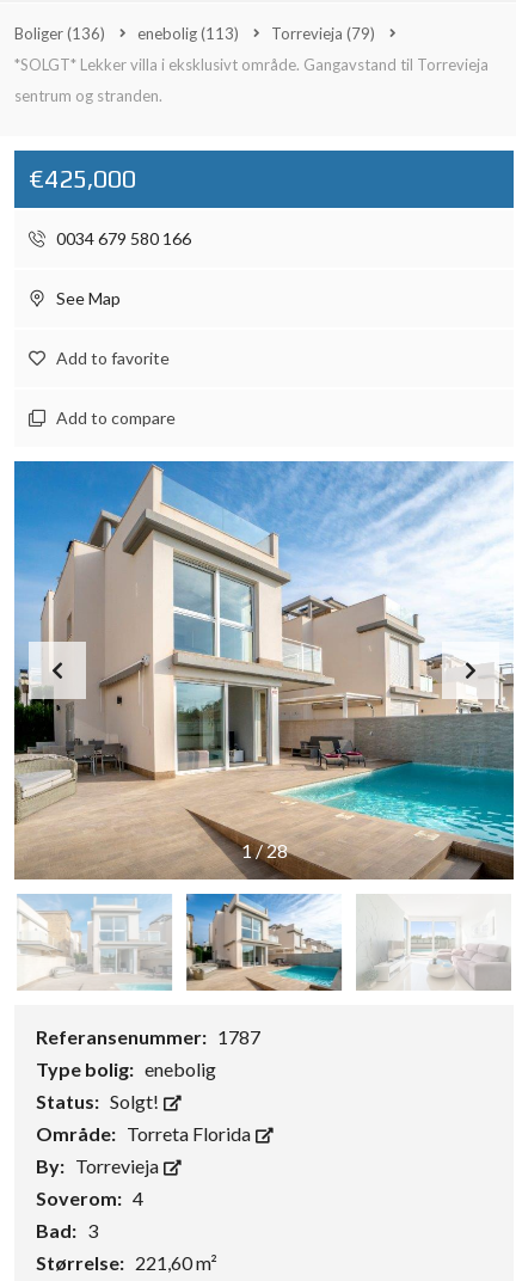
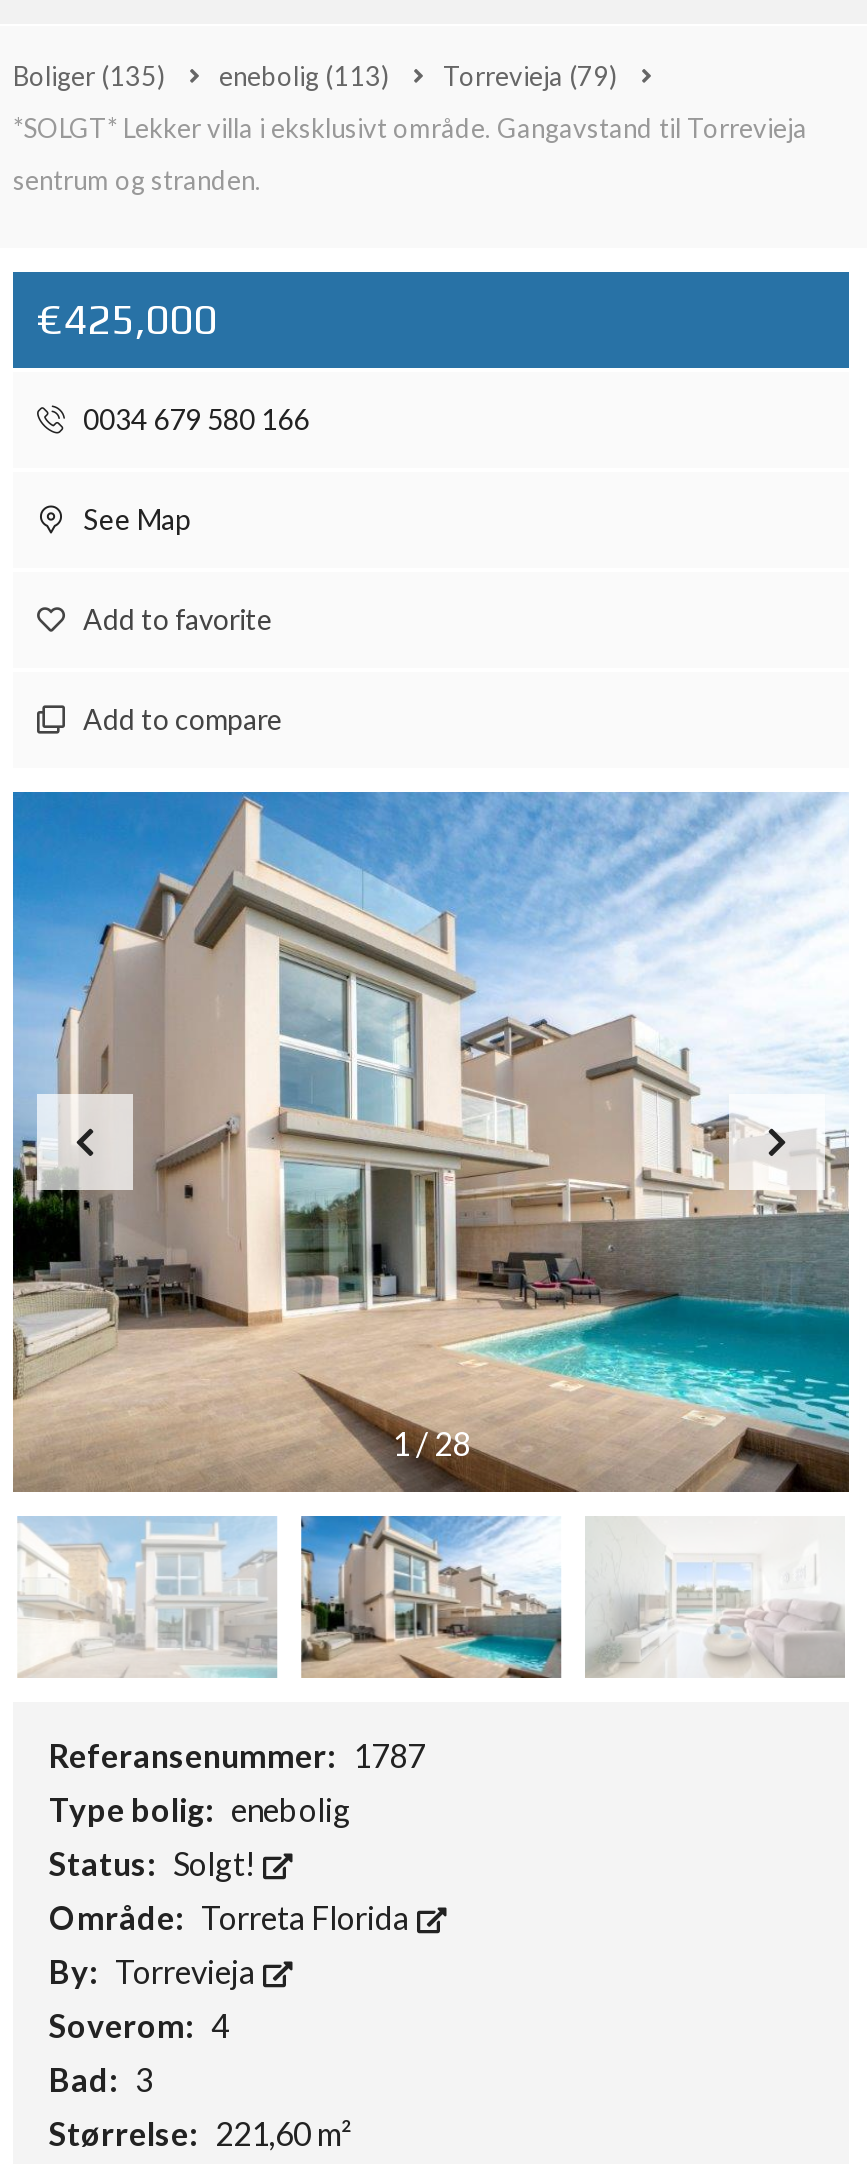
- Boliger (136) enebolig (113) Torrevieja (79)
+ Boliger (135) enebolig (113) Torrevieja (79)
